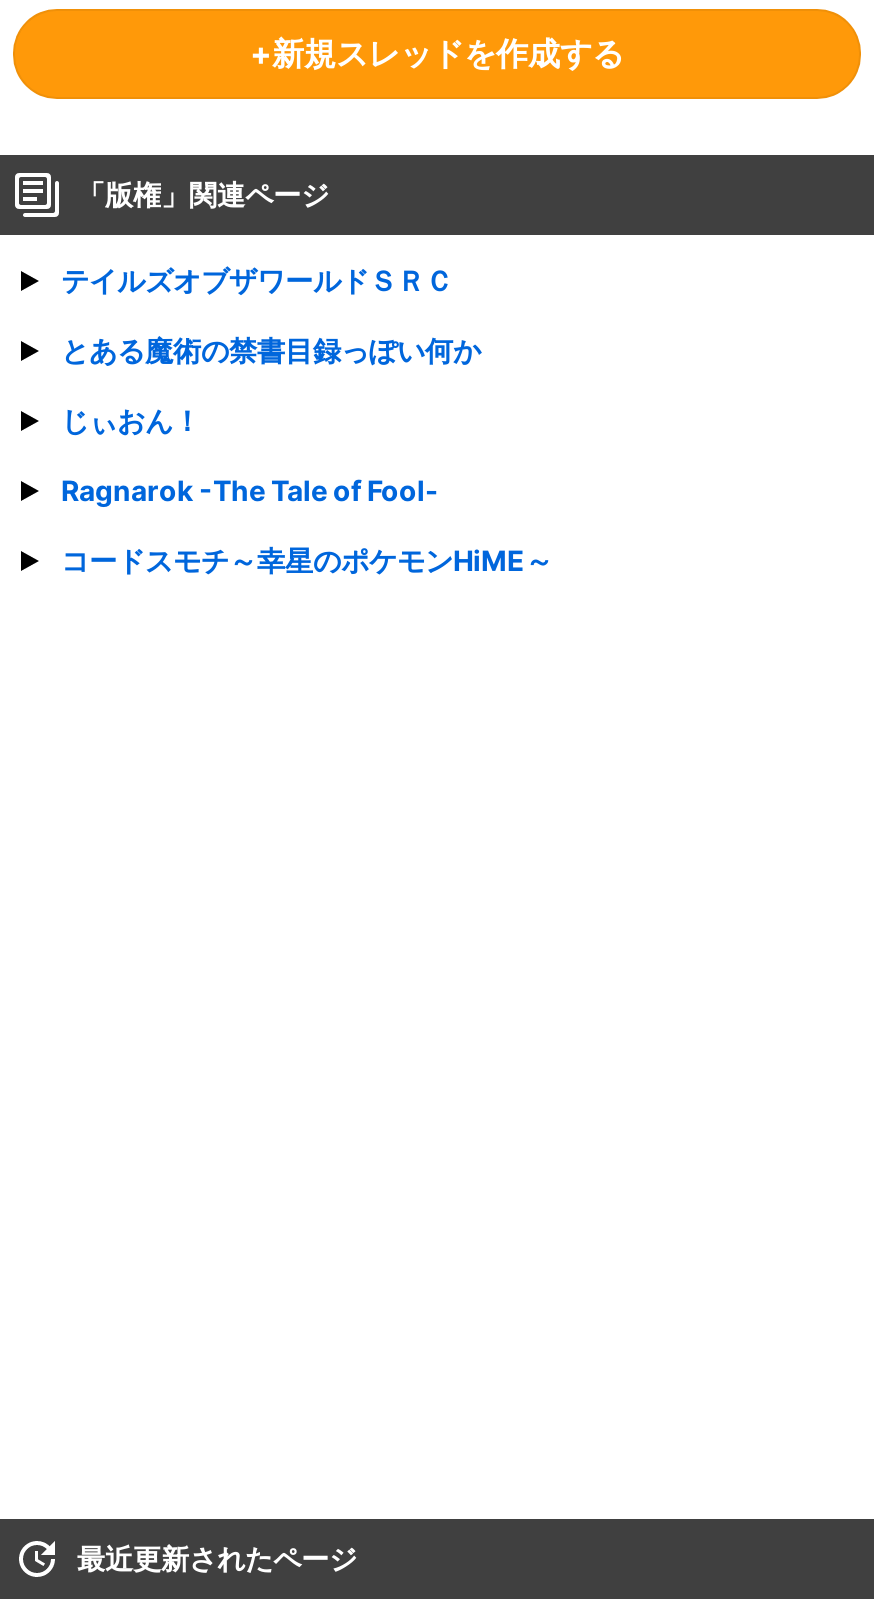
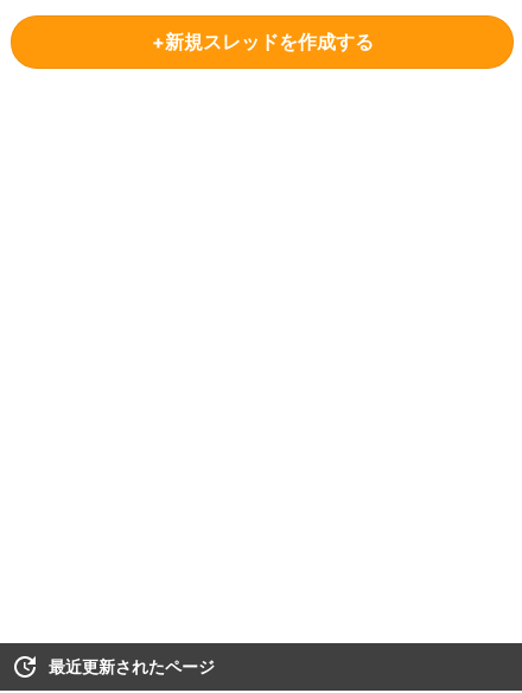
- 「版権」関連ページ
- テイルズオブザワールドＳＲＣ
- とある魔術の禁書目録っぽい何か
- じぃおん！
- Ragnarok -The Tale of Fool-
- コードスモチ～幸星のポケモンHiME～
